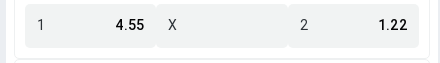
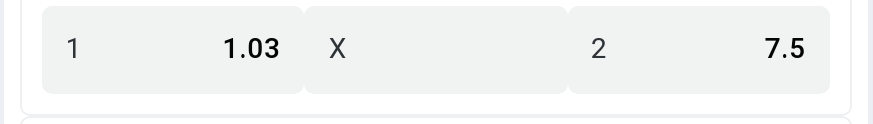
- 4.55 X
+ 1.03 X

- 1.22
+ 7.5
